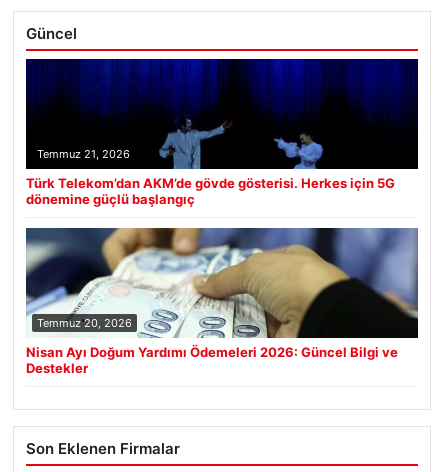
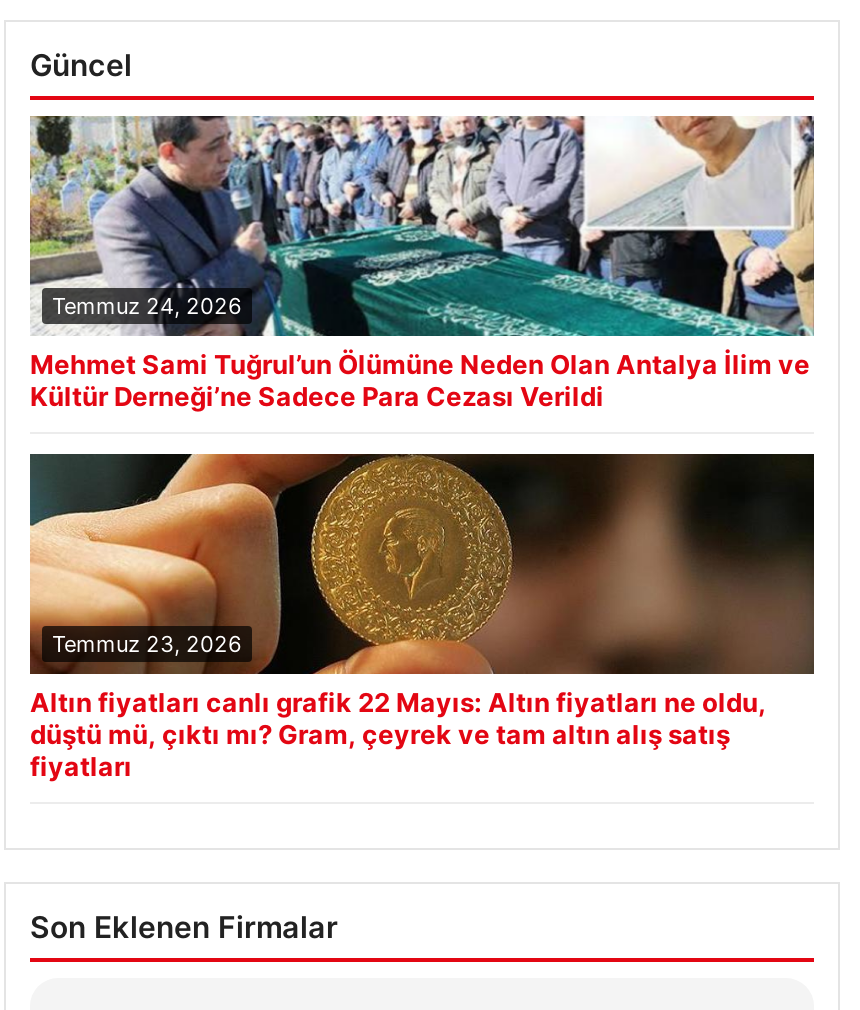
- [image]
- Temmuz 21, 2026
+ [image]
+ Temmuz 24, 2026

- Türk Telekom’dan AKM’de gövde gösterisi. Herkes için 5G
- dönemine güçlü başlangıç
+ Mehmet Sami Tuğrul’un Ölümüne Neden Olan Antalya İlim ve
+ Kültür Derneği’ne Sadece Para Cezası Verildi

- [image]
- Temmuz 20, 2026
+ [image]
+ Temmuz 23, 2026

- Nisan Ayı Doğum Yardımı Ödemeleri 2026: Güncel Bilgi ve
- Destekler
+ Altın fiyatları canlı grafik 22 Mayıs: Altın fiyatları ne oldu,
+ düştü mü, çıktı mı? Gram, çeyrek ve tam altın alış satış
+ fiyatları
